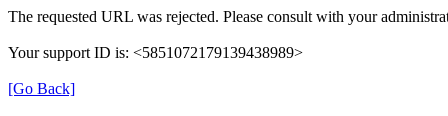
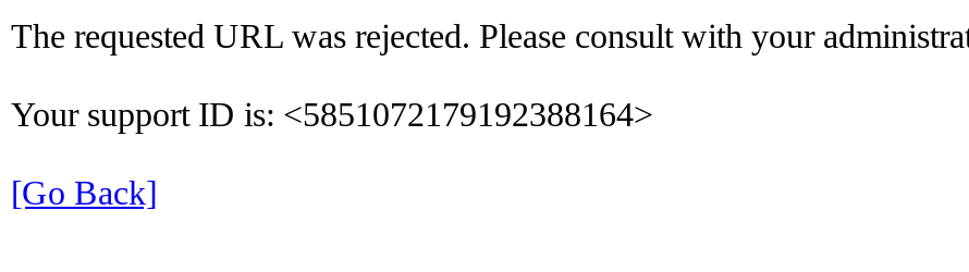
- Your support ID is: <5851072179139438989>
+ Your support ID is: <5851072179192388164>
